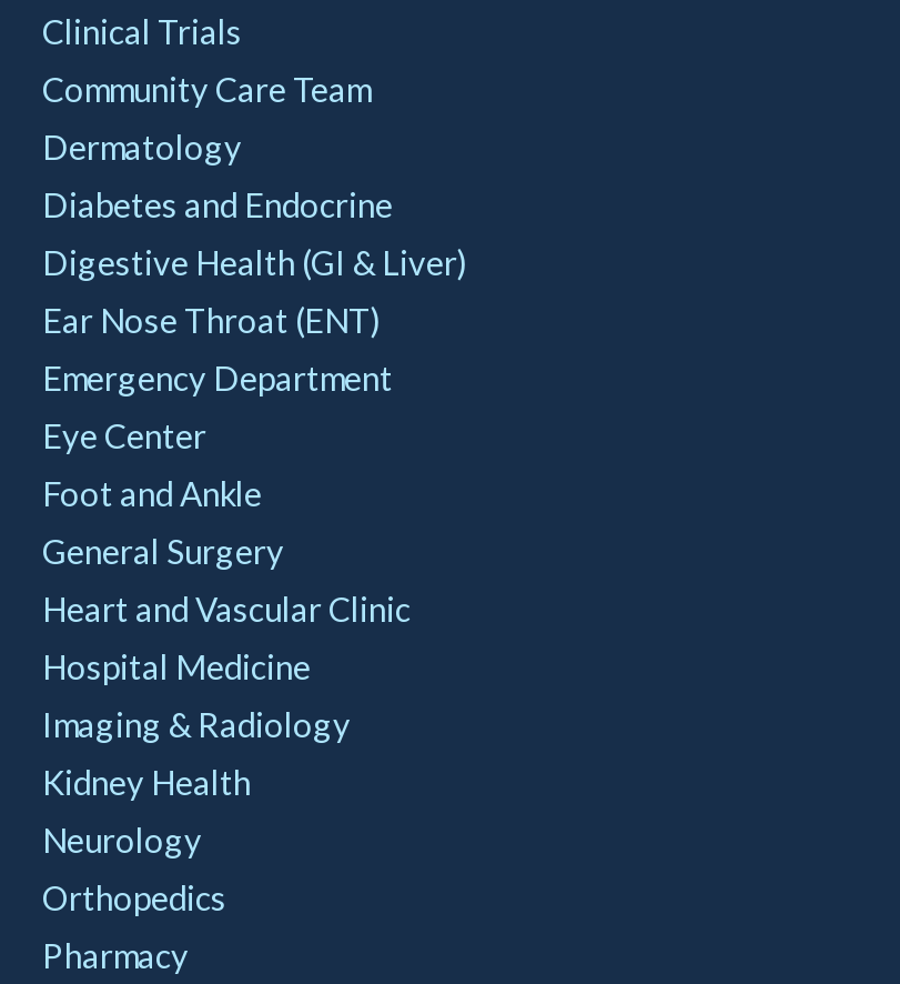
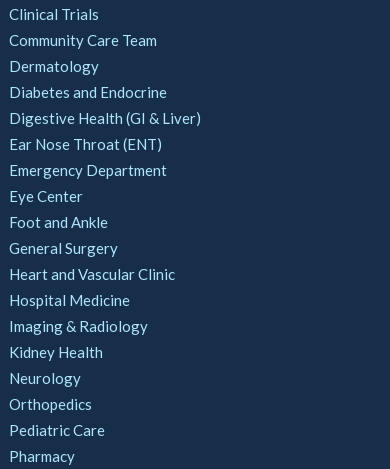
+ Pediatric Care
